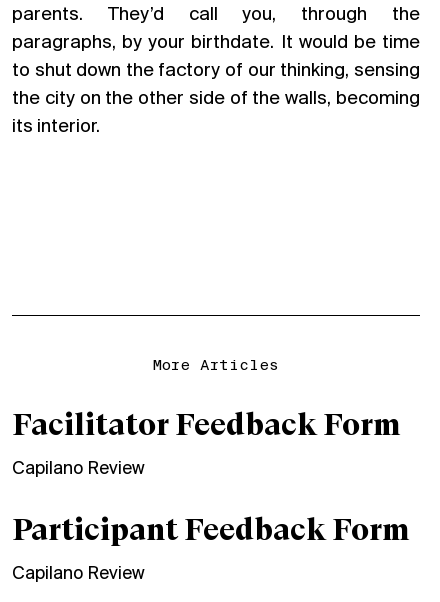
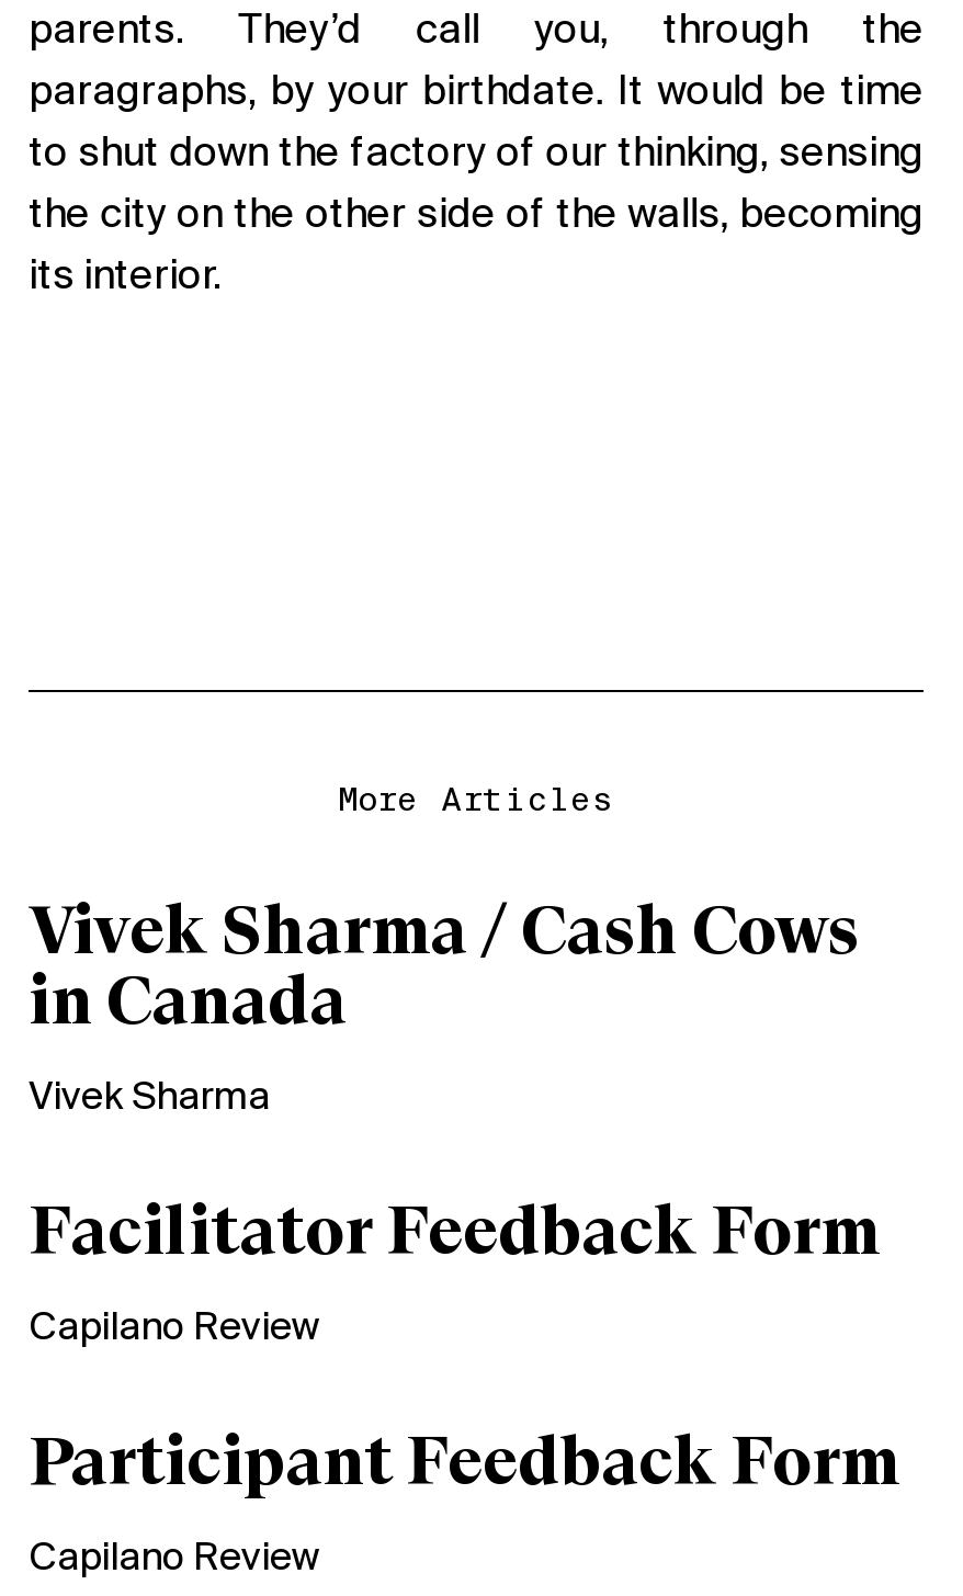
+ Vivek Sharma / Cash Cows
+ in Canada
+ Vivek Sharma
